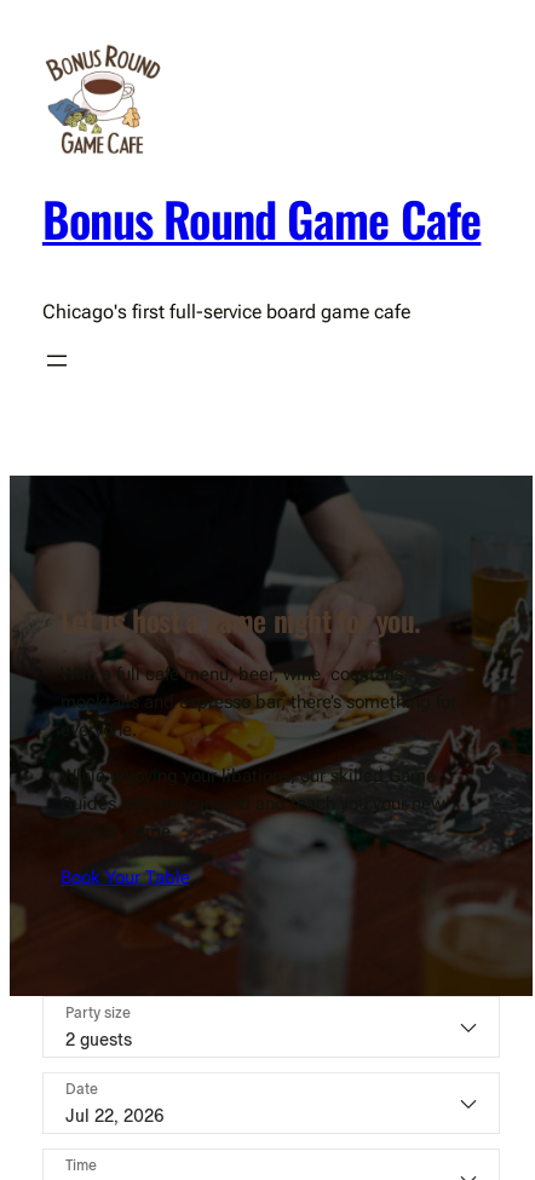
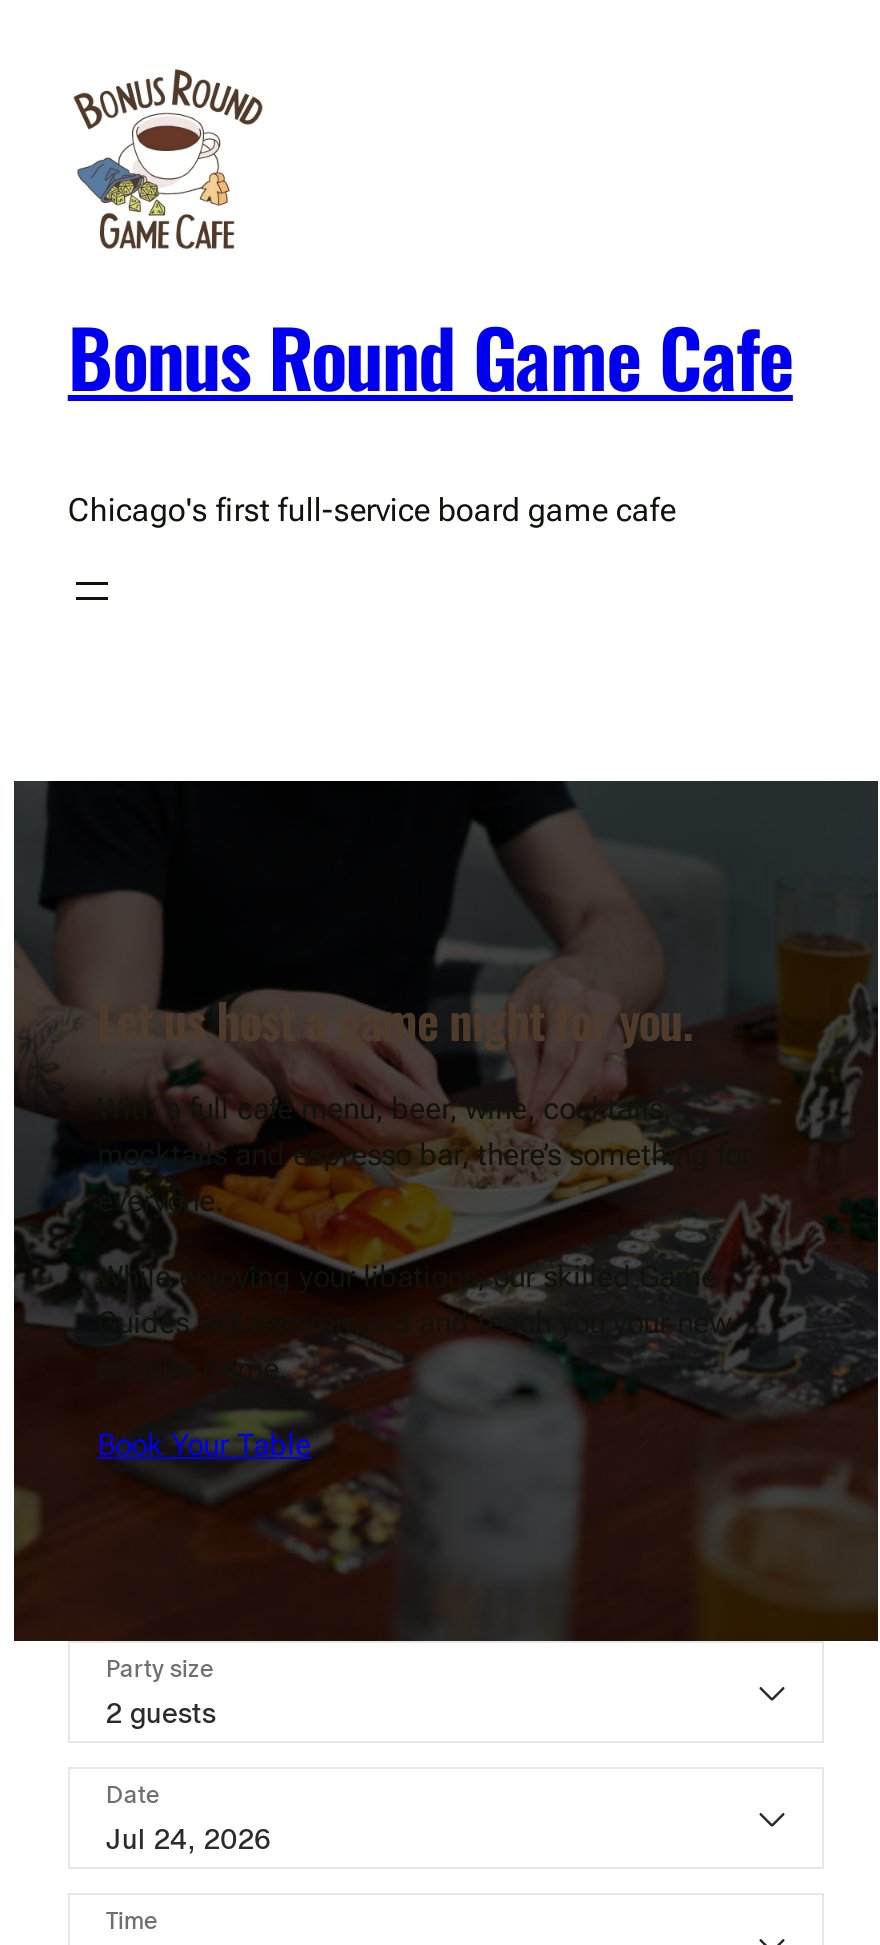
- Jul 22, 2026
+ Jul 24, 2026
